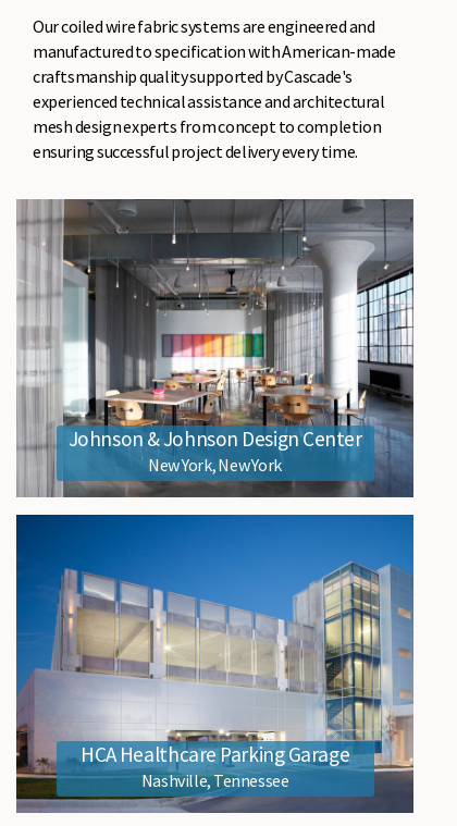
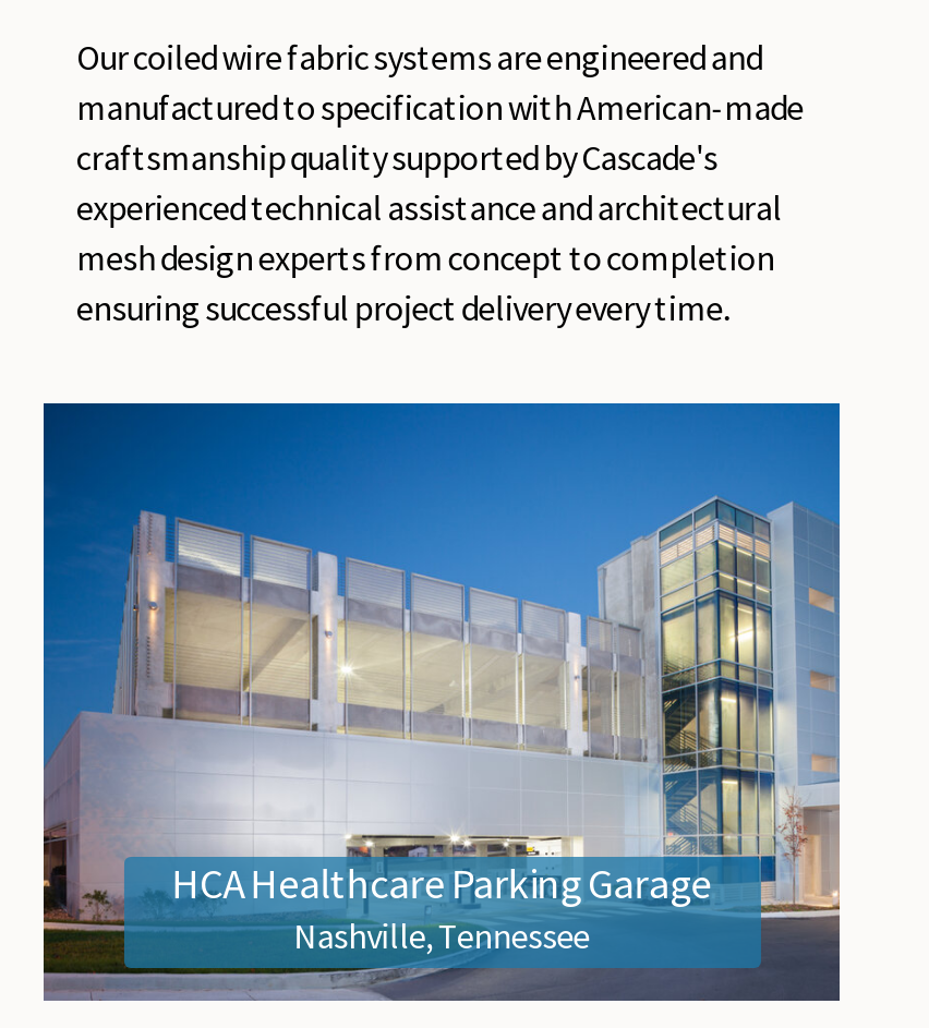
- [image]
- Johnson & Johnson Design Center
- New York, New York
